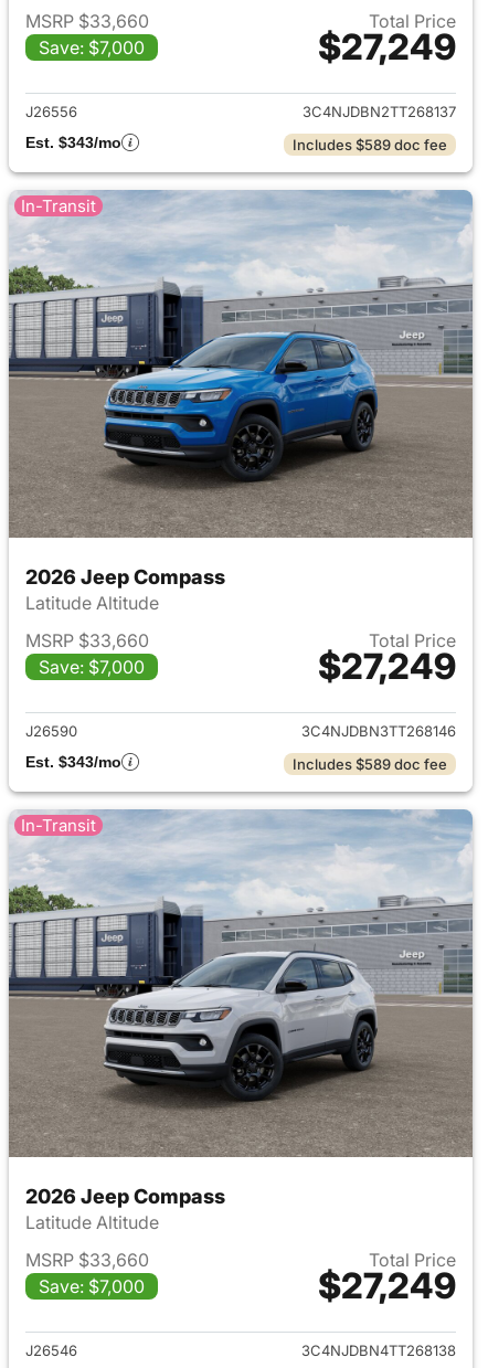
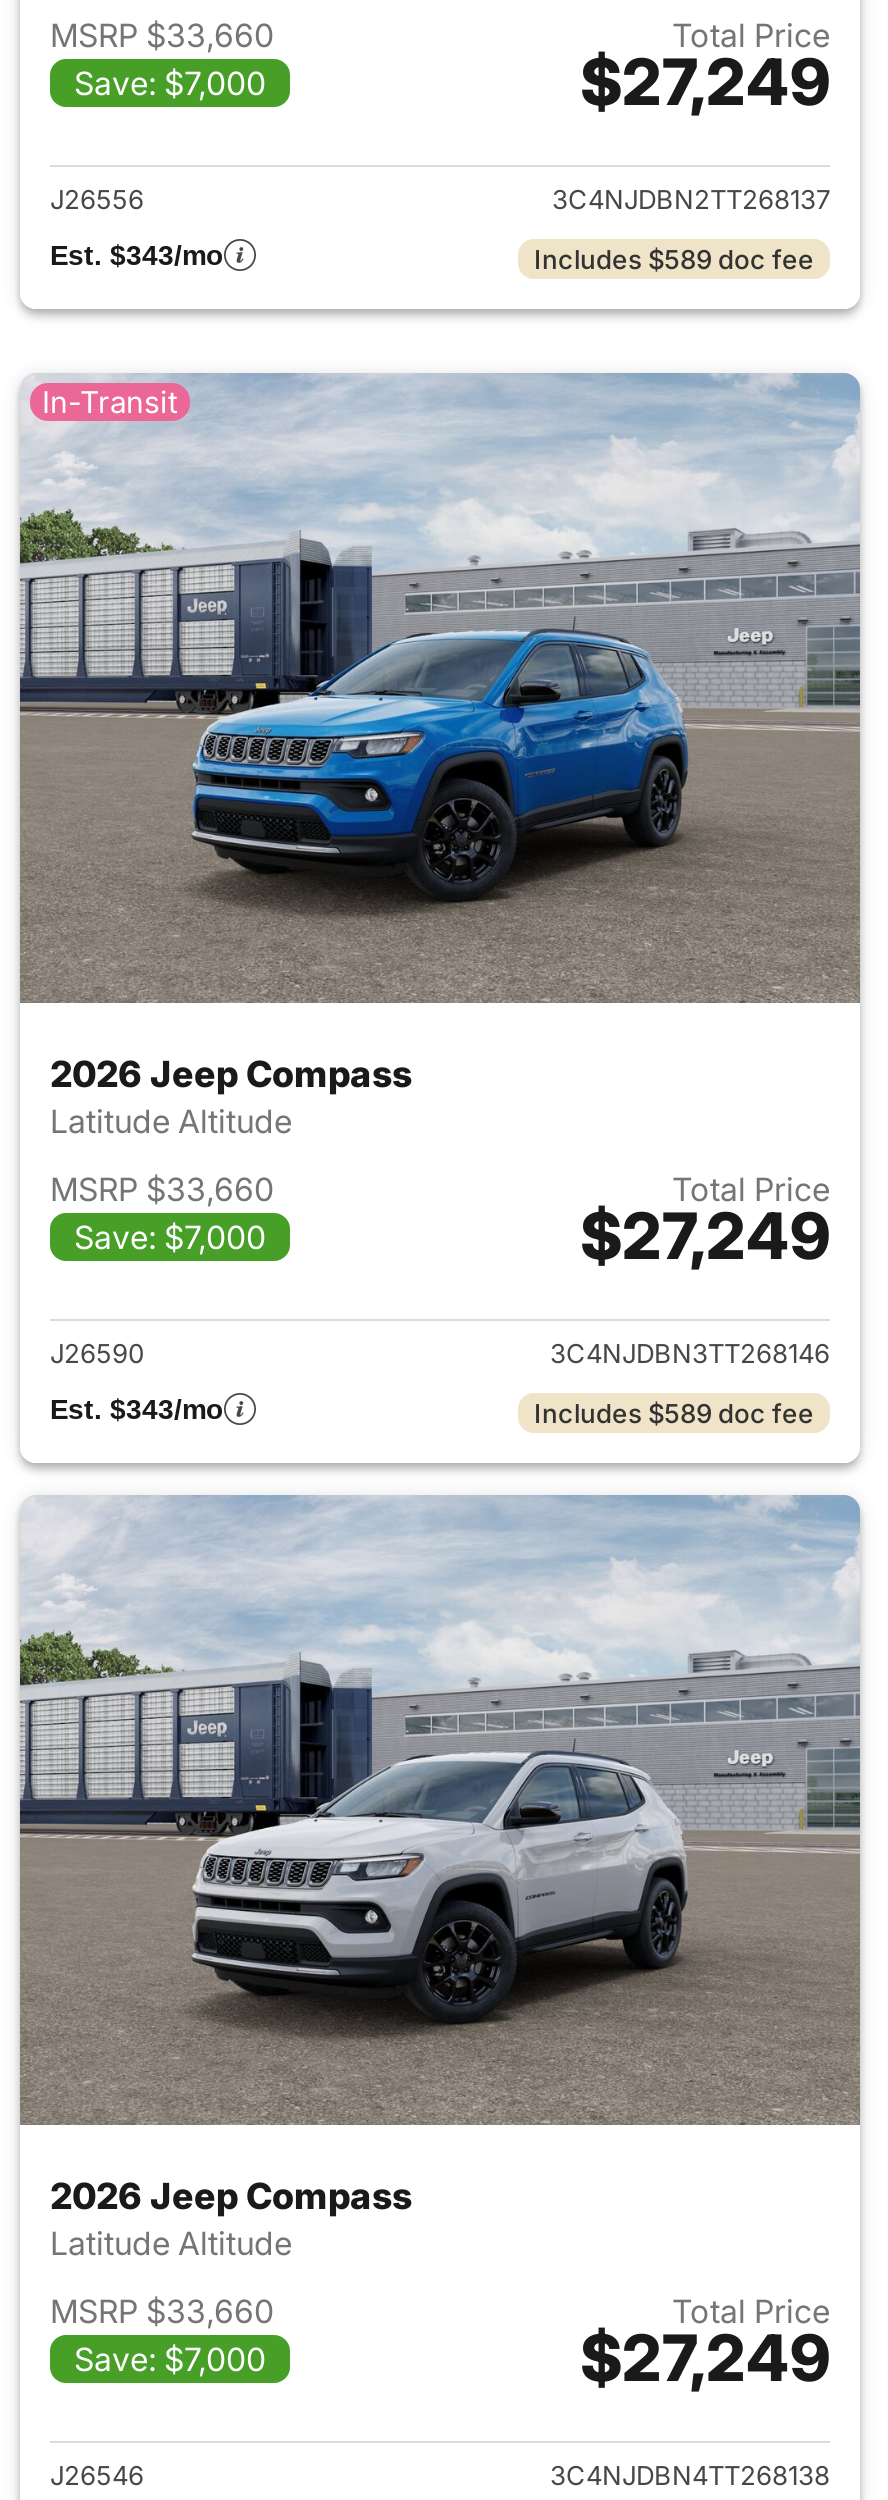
- In-Transit
